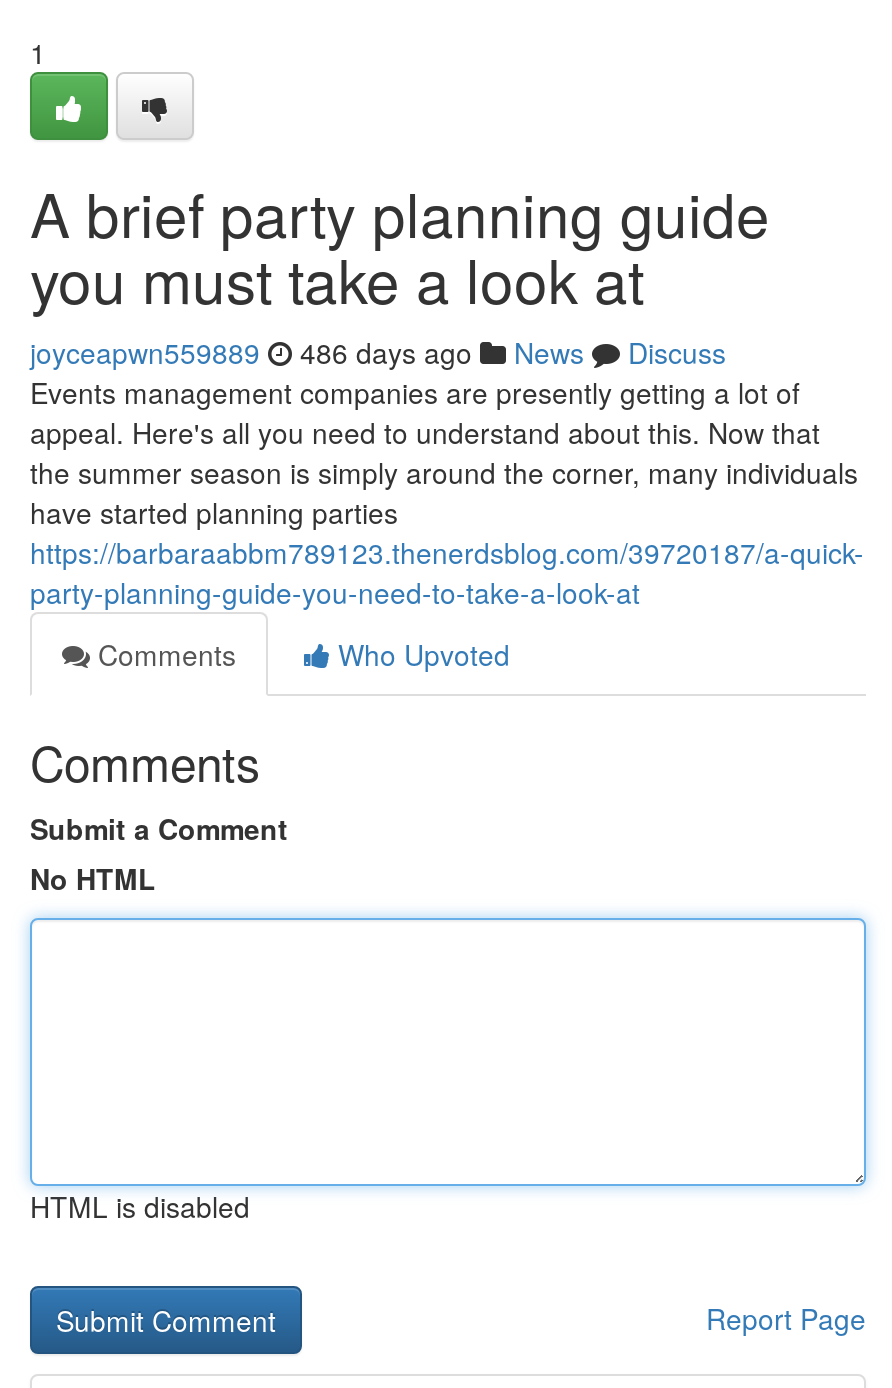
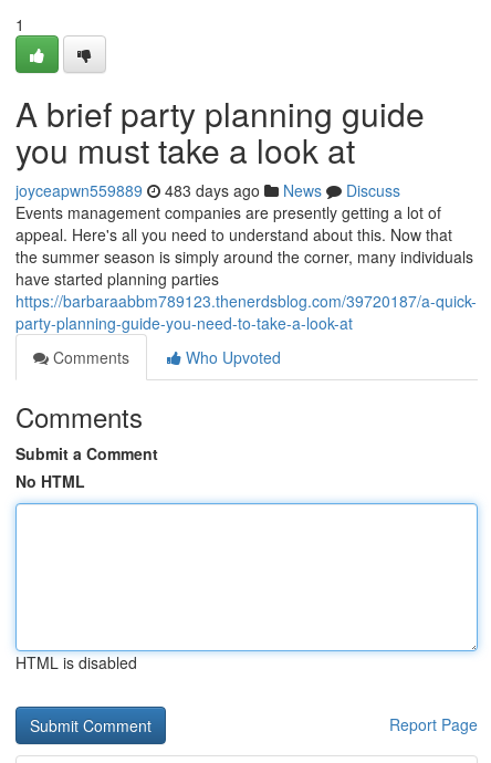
- joyceapwn559889 486 days ago News Discuss
+ joyceapwn559889 483 days ago News Discuss
